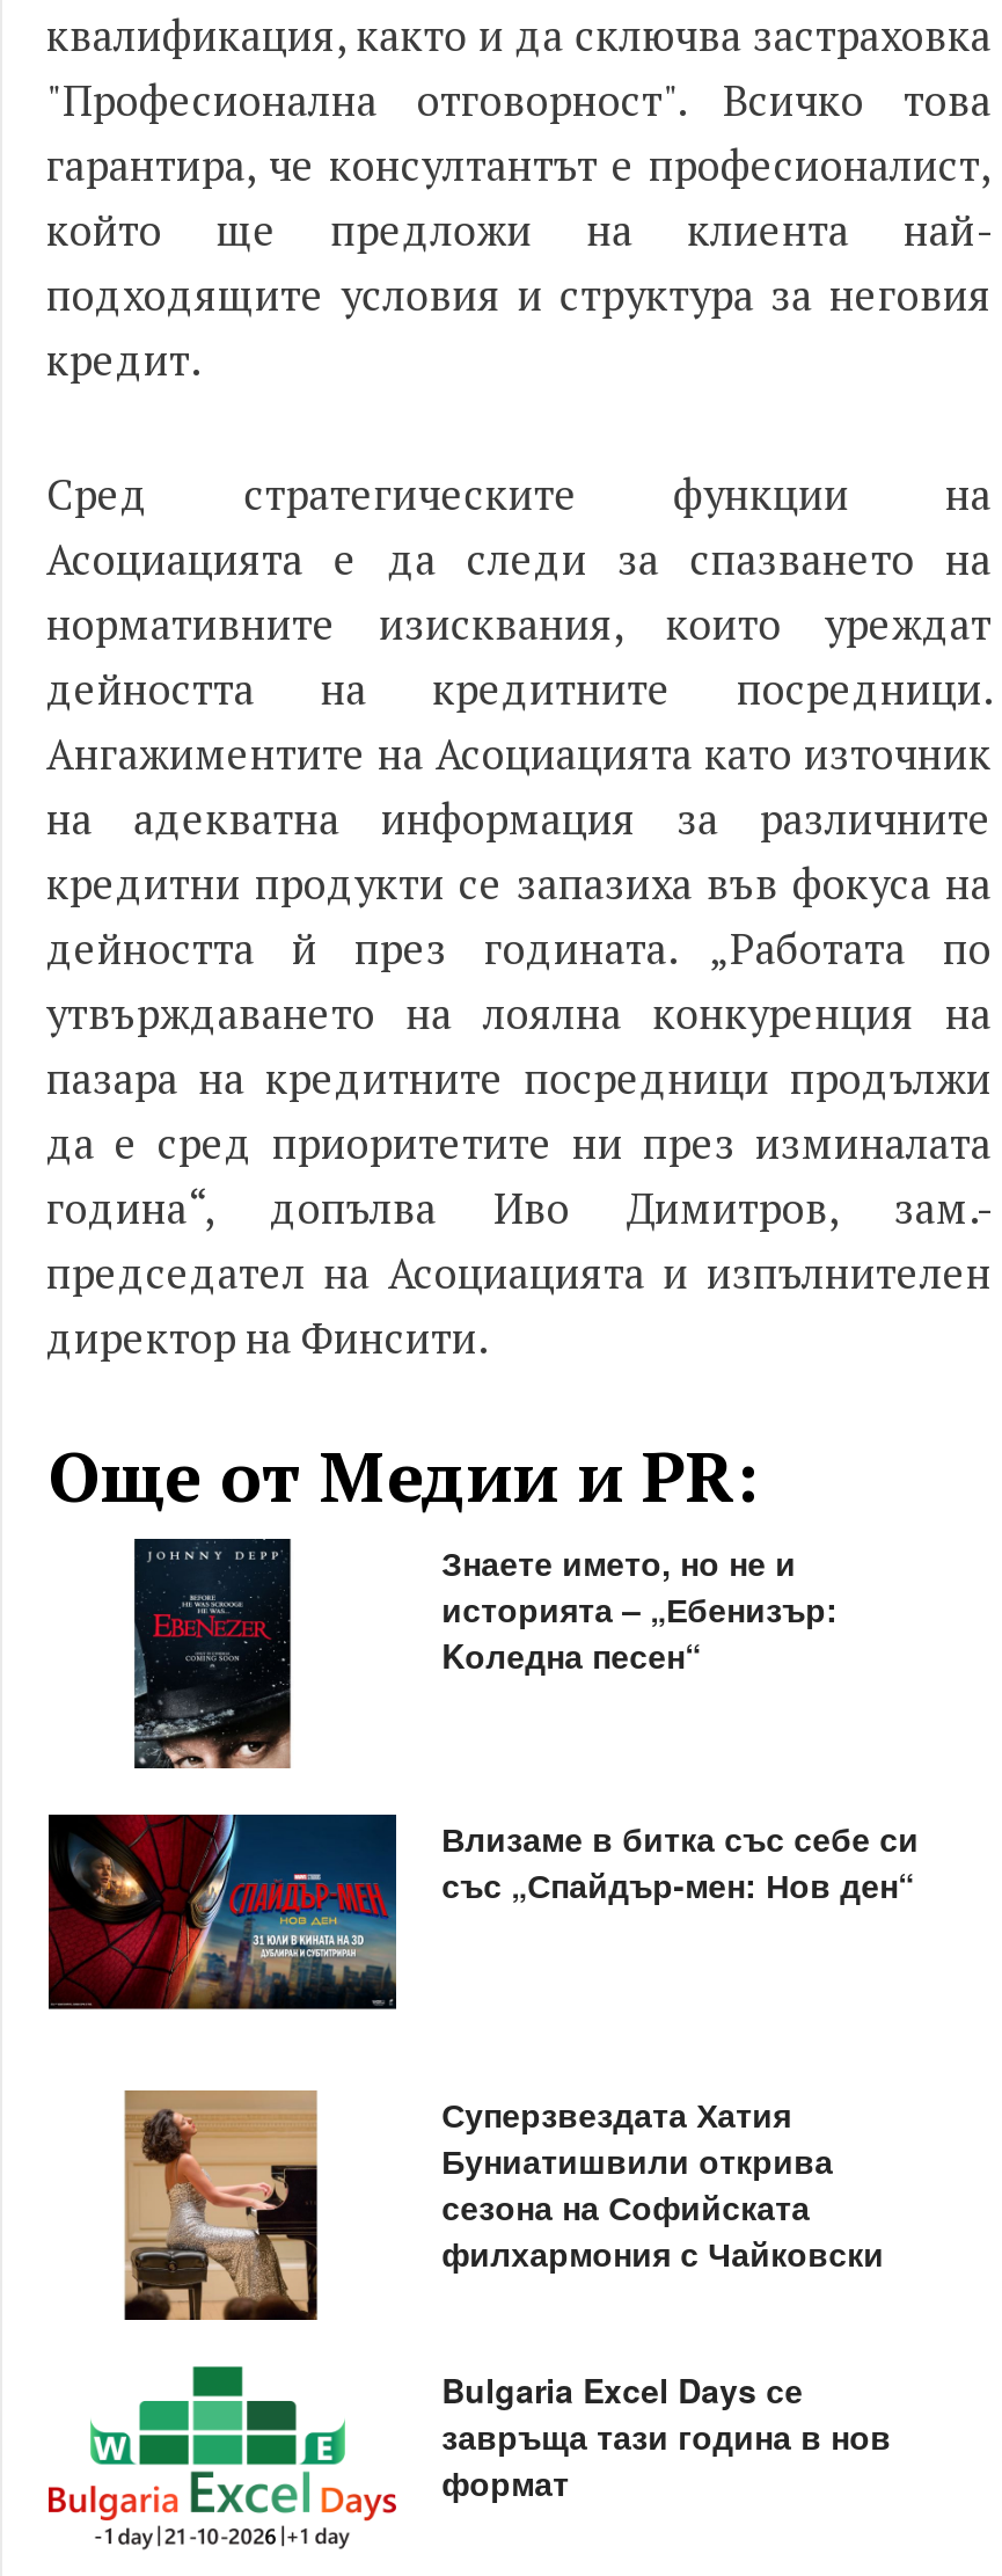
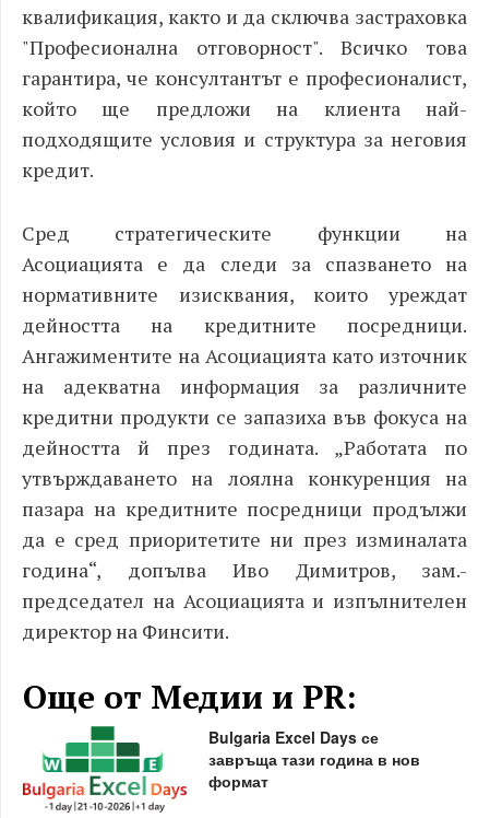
- [image]

- Знаете името, но не и
- историята – „Ебенизър:
- Kоледна песен“

- [image]
- Влизаме в битка със себе си
- със „Спайдър-мен: Нов ден“

- [image]

- Суперзвездата Хатия
- Буниатишвили открива
- сезона на Софийската
- филхармония с Чайковски
